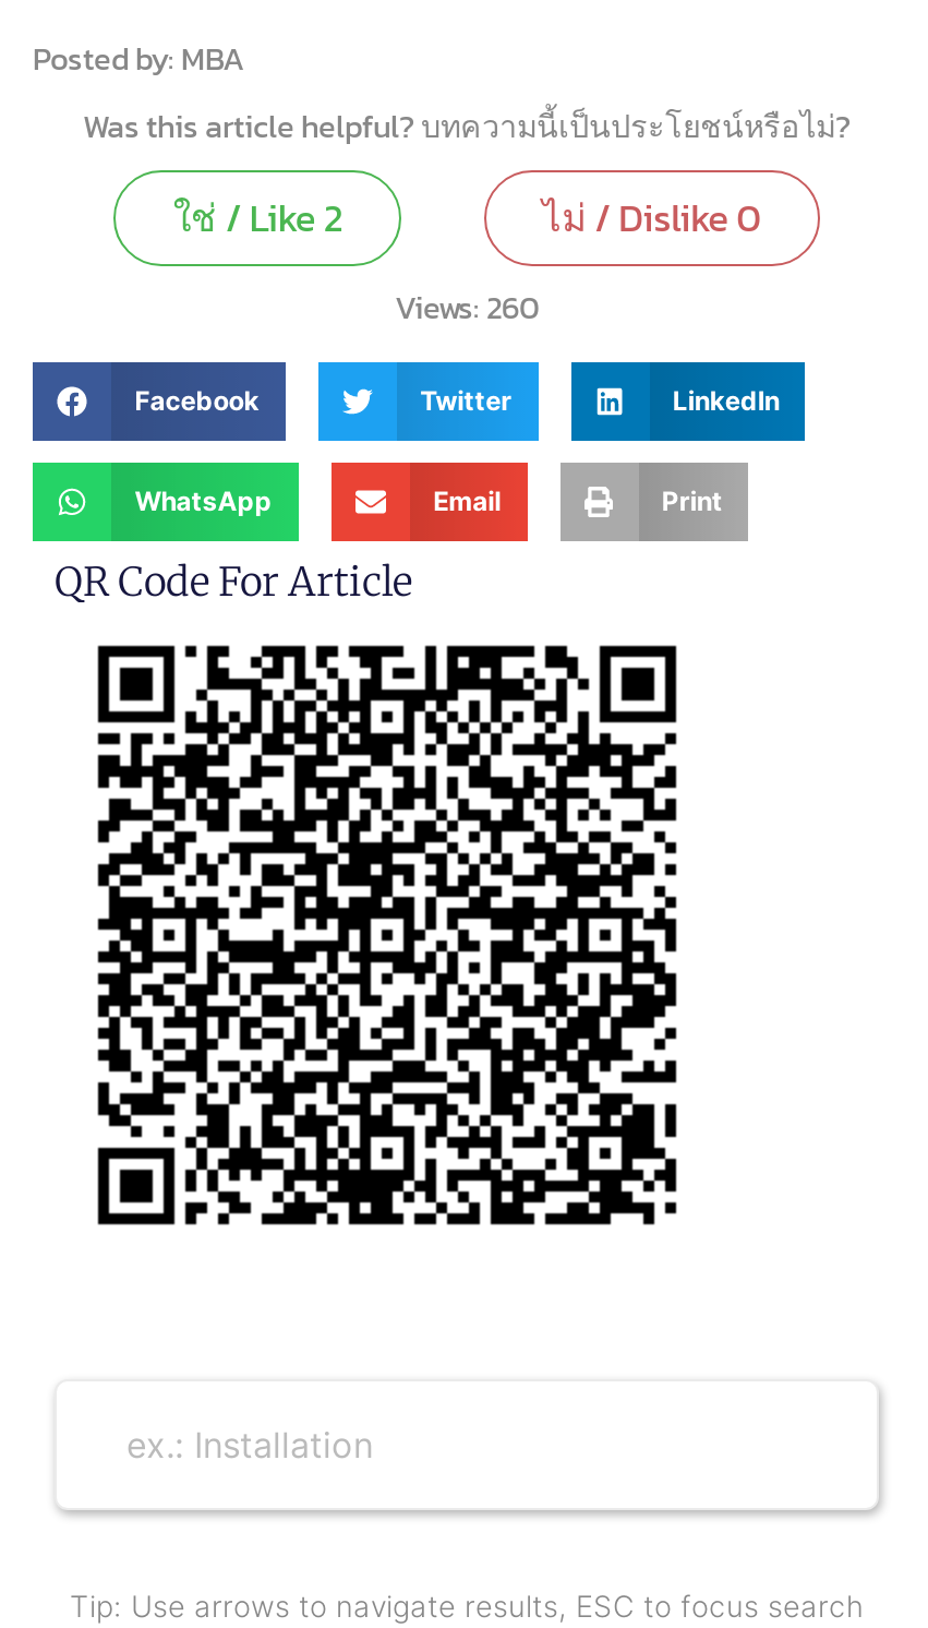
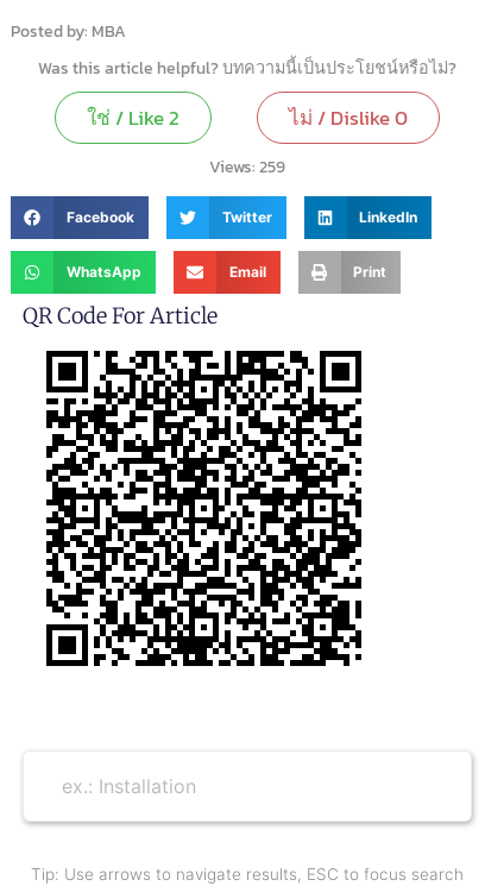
- Views: 260
+ Views: 259
